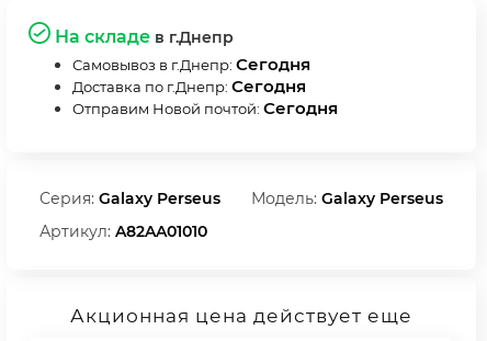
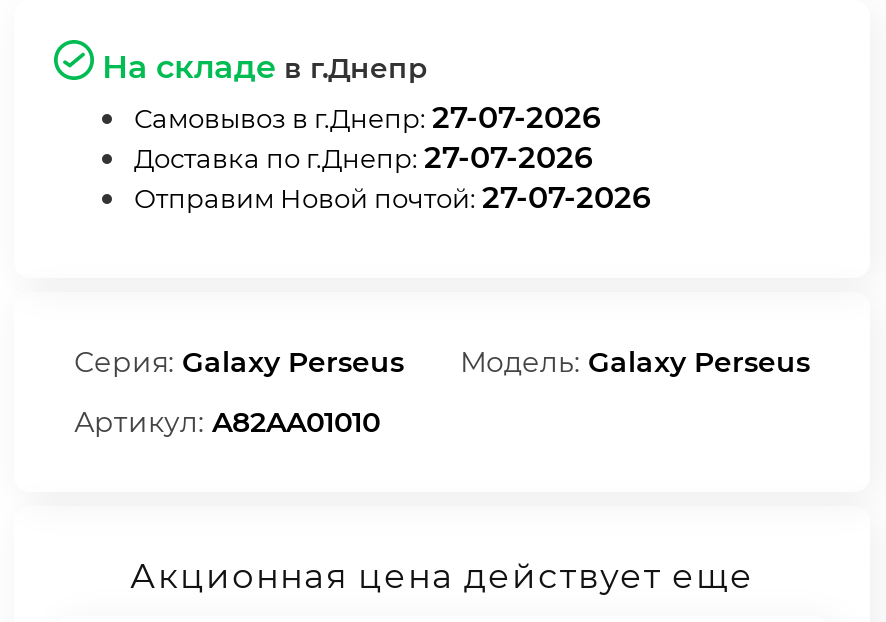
- Самовывоз в г.Днепр: Сегодня
+ Самовывоз в г.Днепр: 27-07-2026

- Доставка по г.Днепр: Сегодня
+ Доставка по г.Днепр: 27-07-2026

- Отправим Новой почтой: Сегодня
+ Отправим Новой почтой: 27-07-2026
